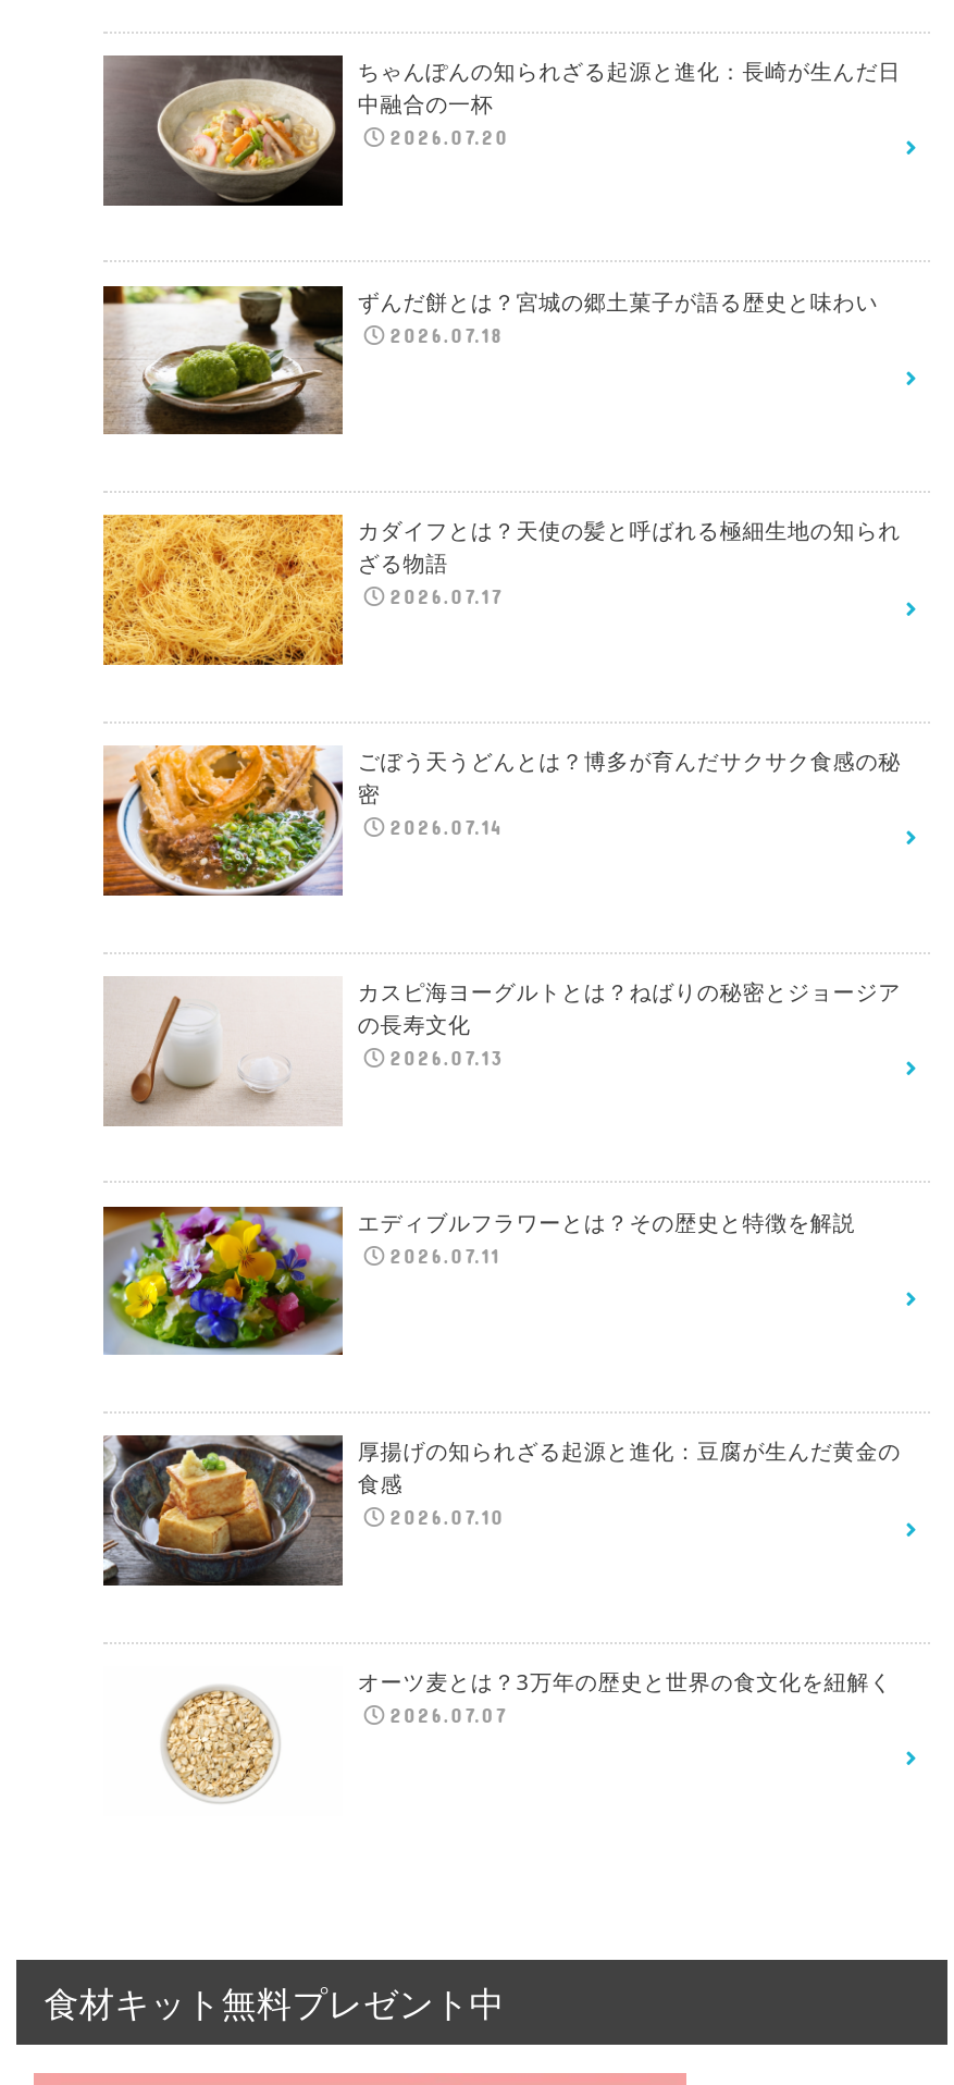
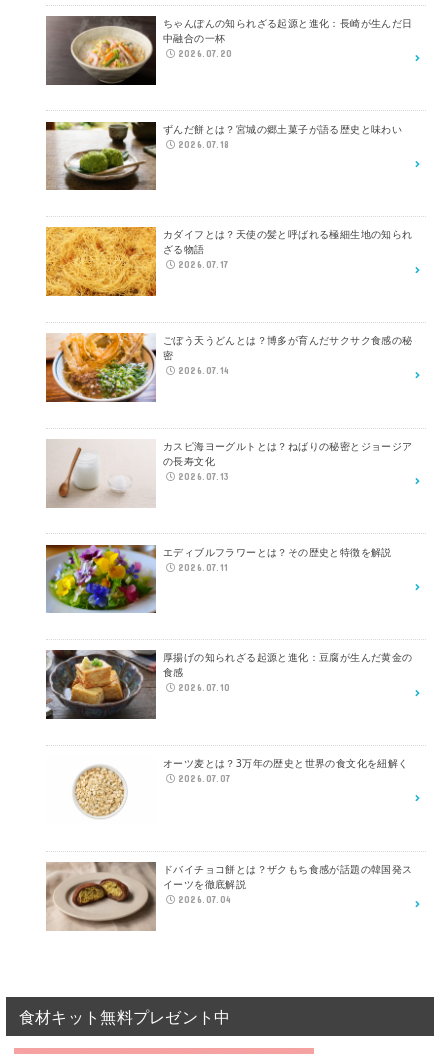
+ [image]
+ ドバイチョコ餅とは？ザクもち食感が話題の韓国発ス
+ イーツを徹底解説
+ 2026.07.04
